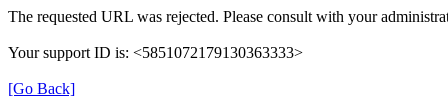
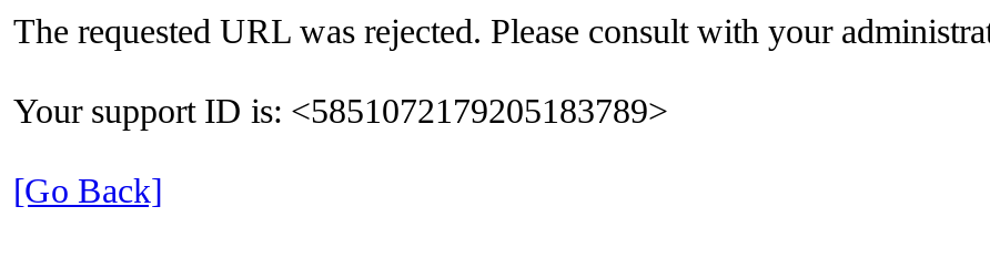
- Your support ID is: <5851072179130363333>
+ Your support ID is: <5851072179205183789>
